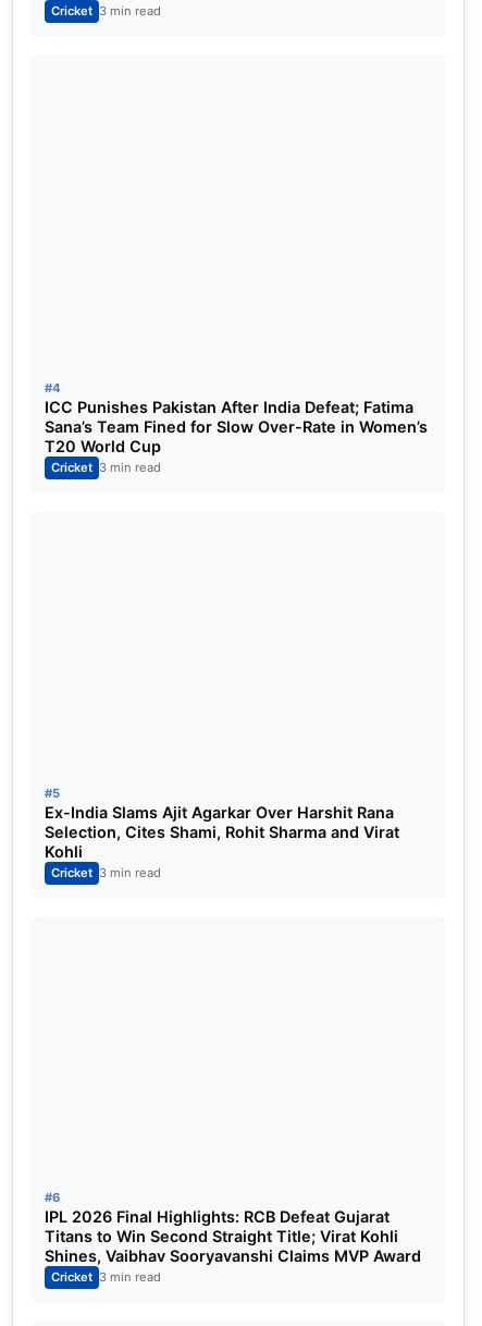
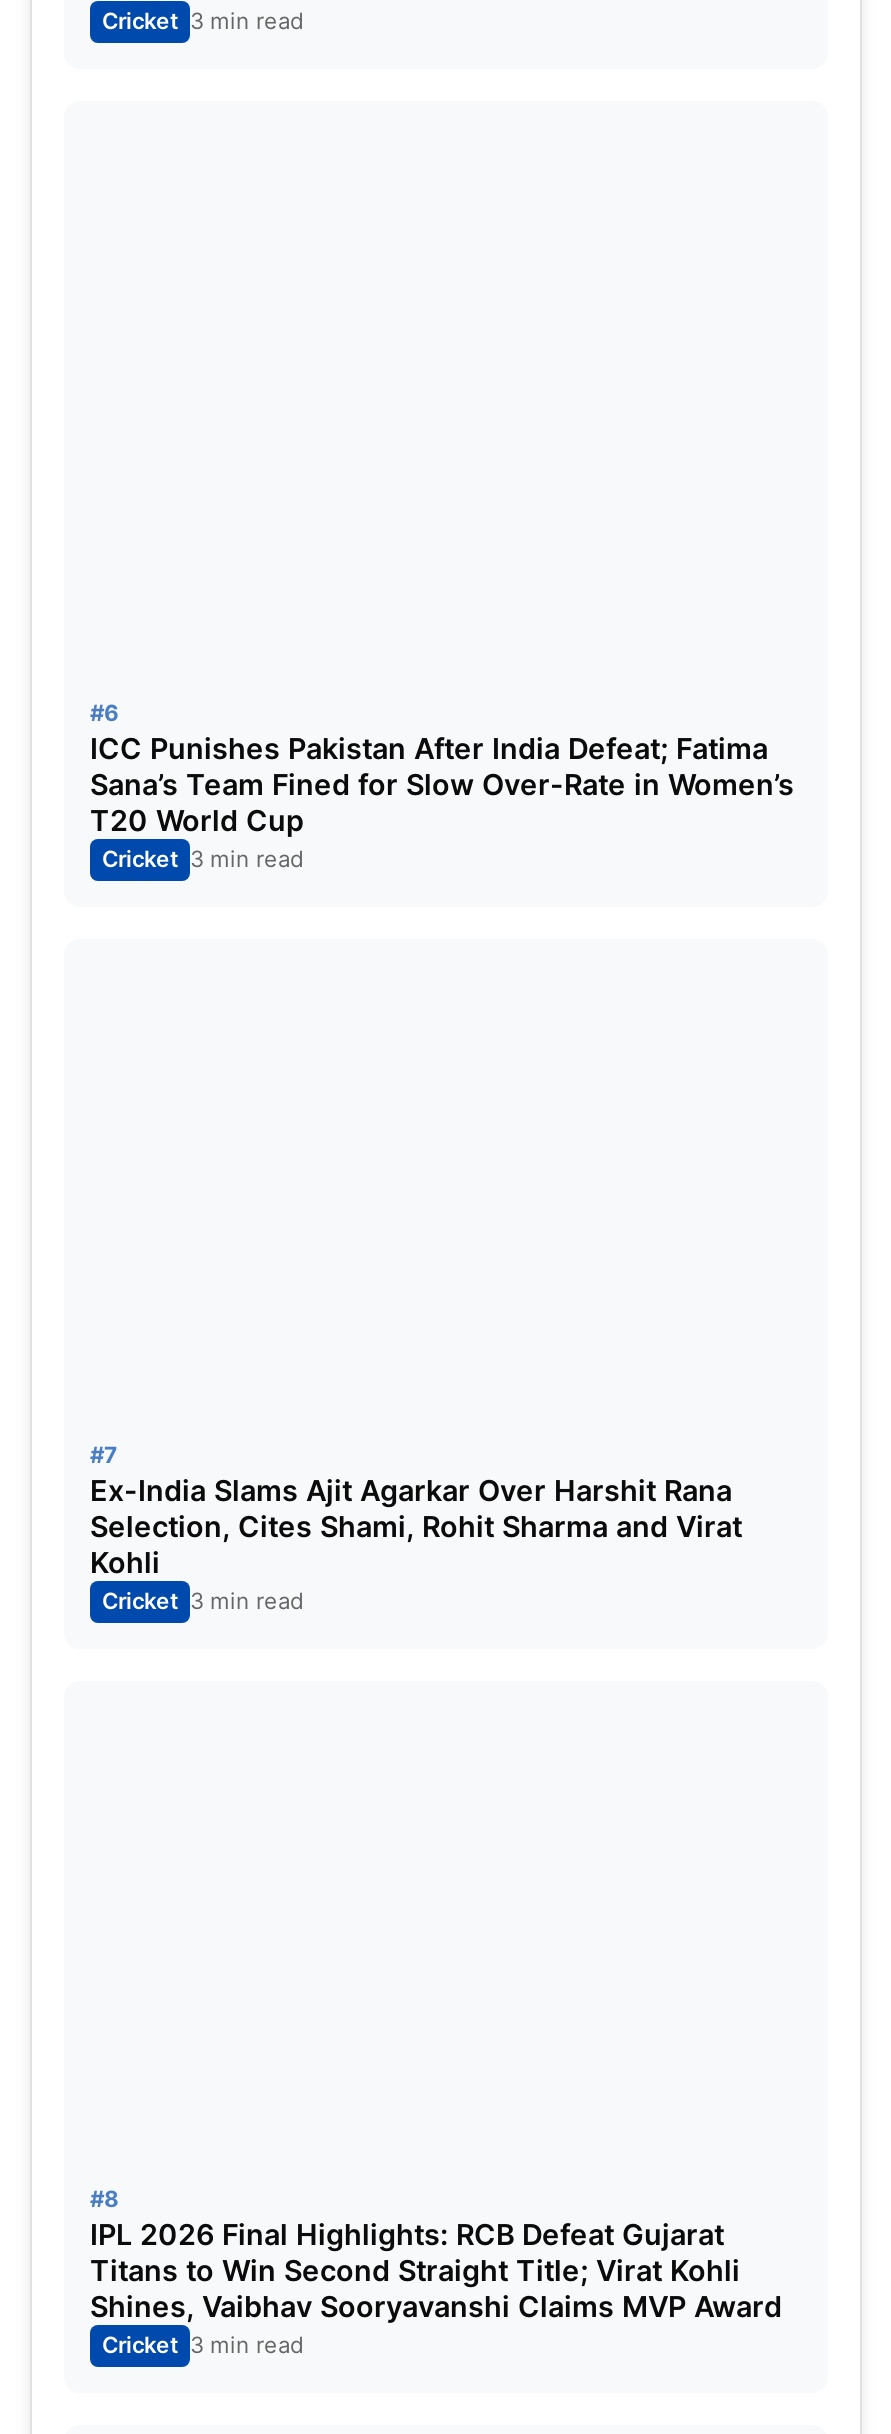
- #4
+ #6

- #5
+ #7

- #6
+ #8
